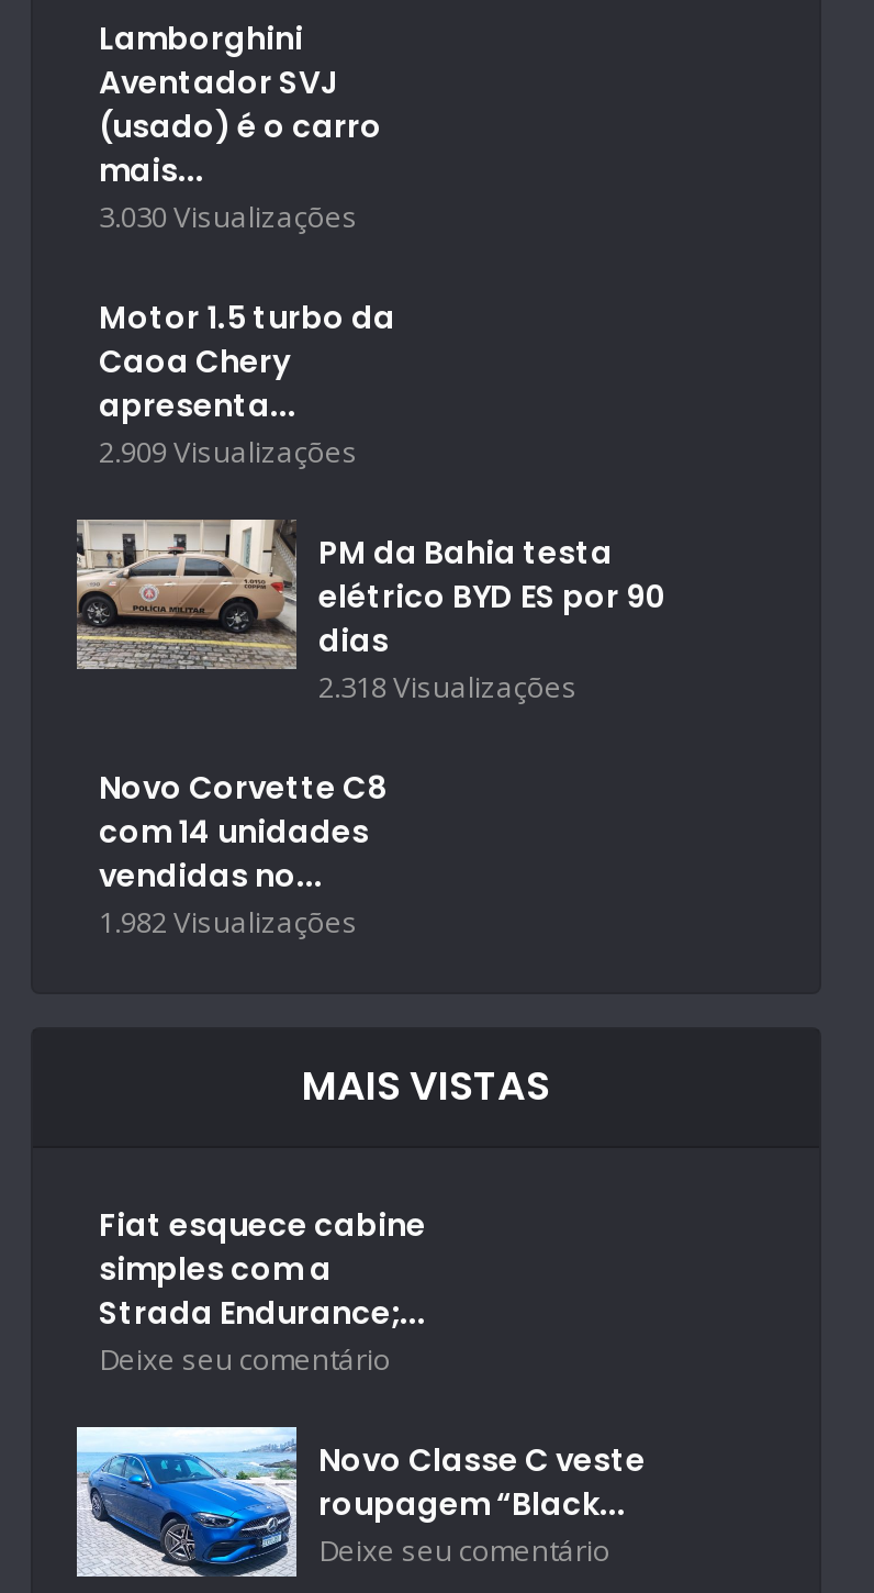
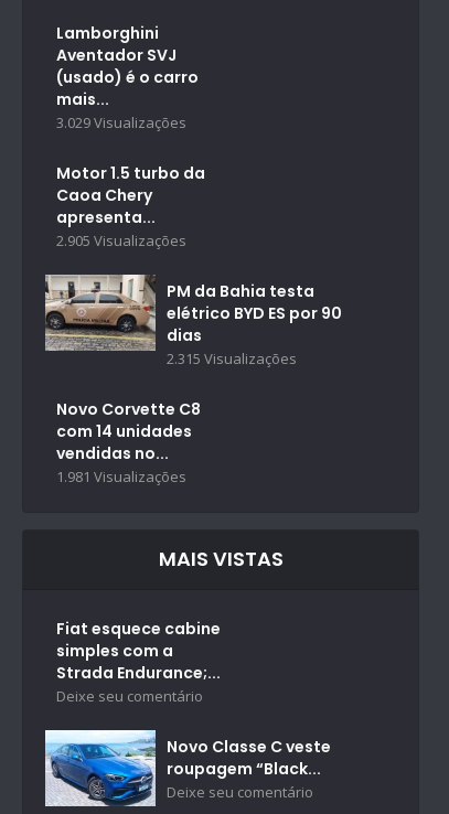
- 3.030 Visualizações
+ 3.029 Visualizações

- 2.909 Visualizações
+ 2.905 Visualizações

- 2.318 Visualizações
+ 2.315 Visualizações

- 1.982 Visualizações
+ 1.981 Visualizações
